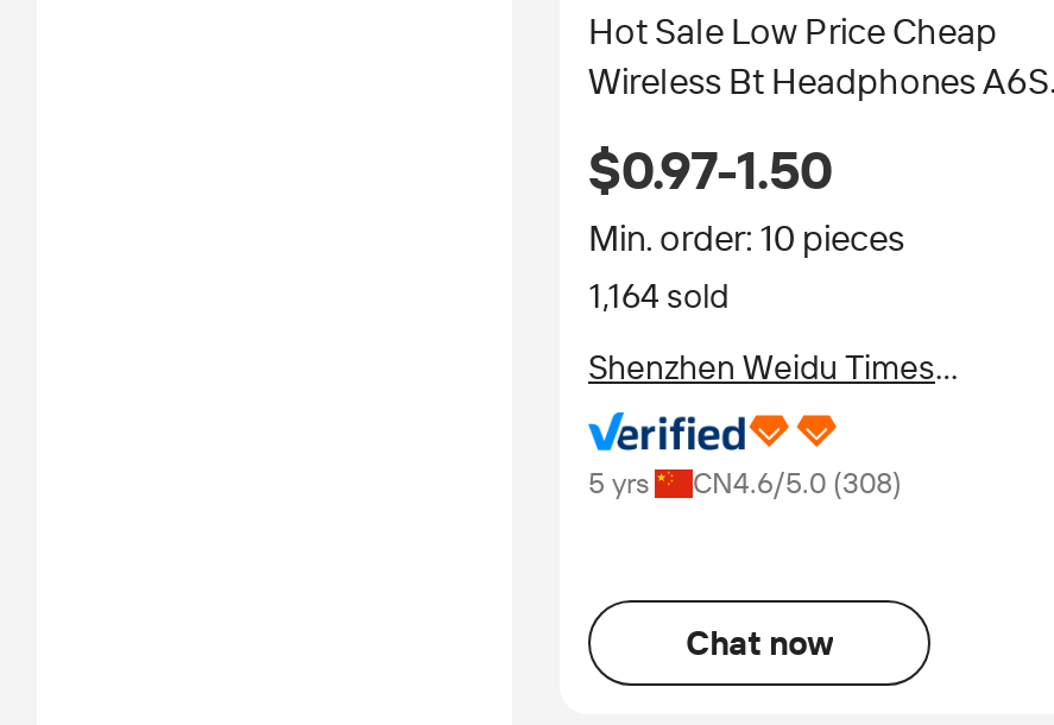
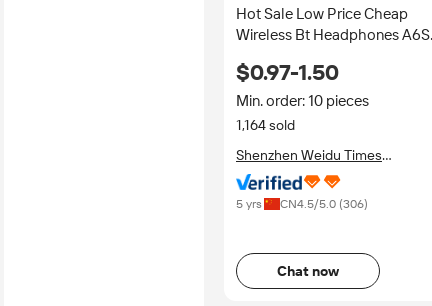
- 5 yrs CN4.6/5.0 (308)
+ 5 yrs CN4.5/5.0 (306)
